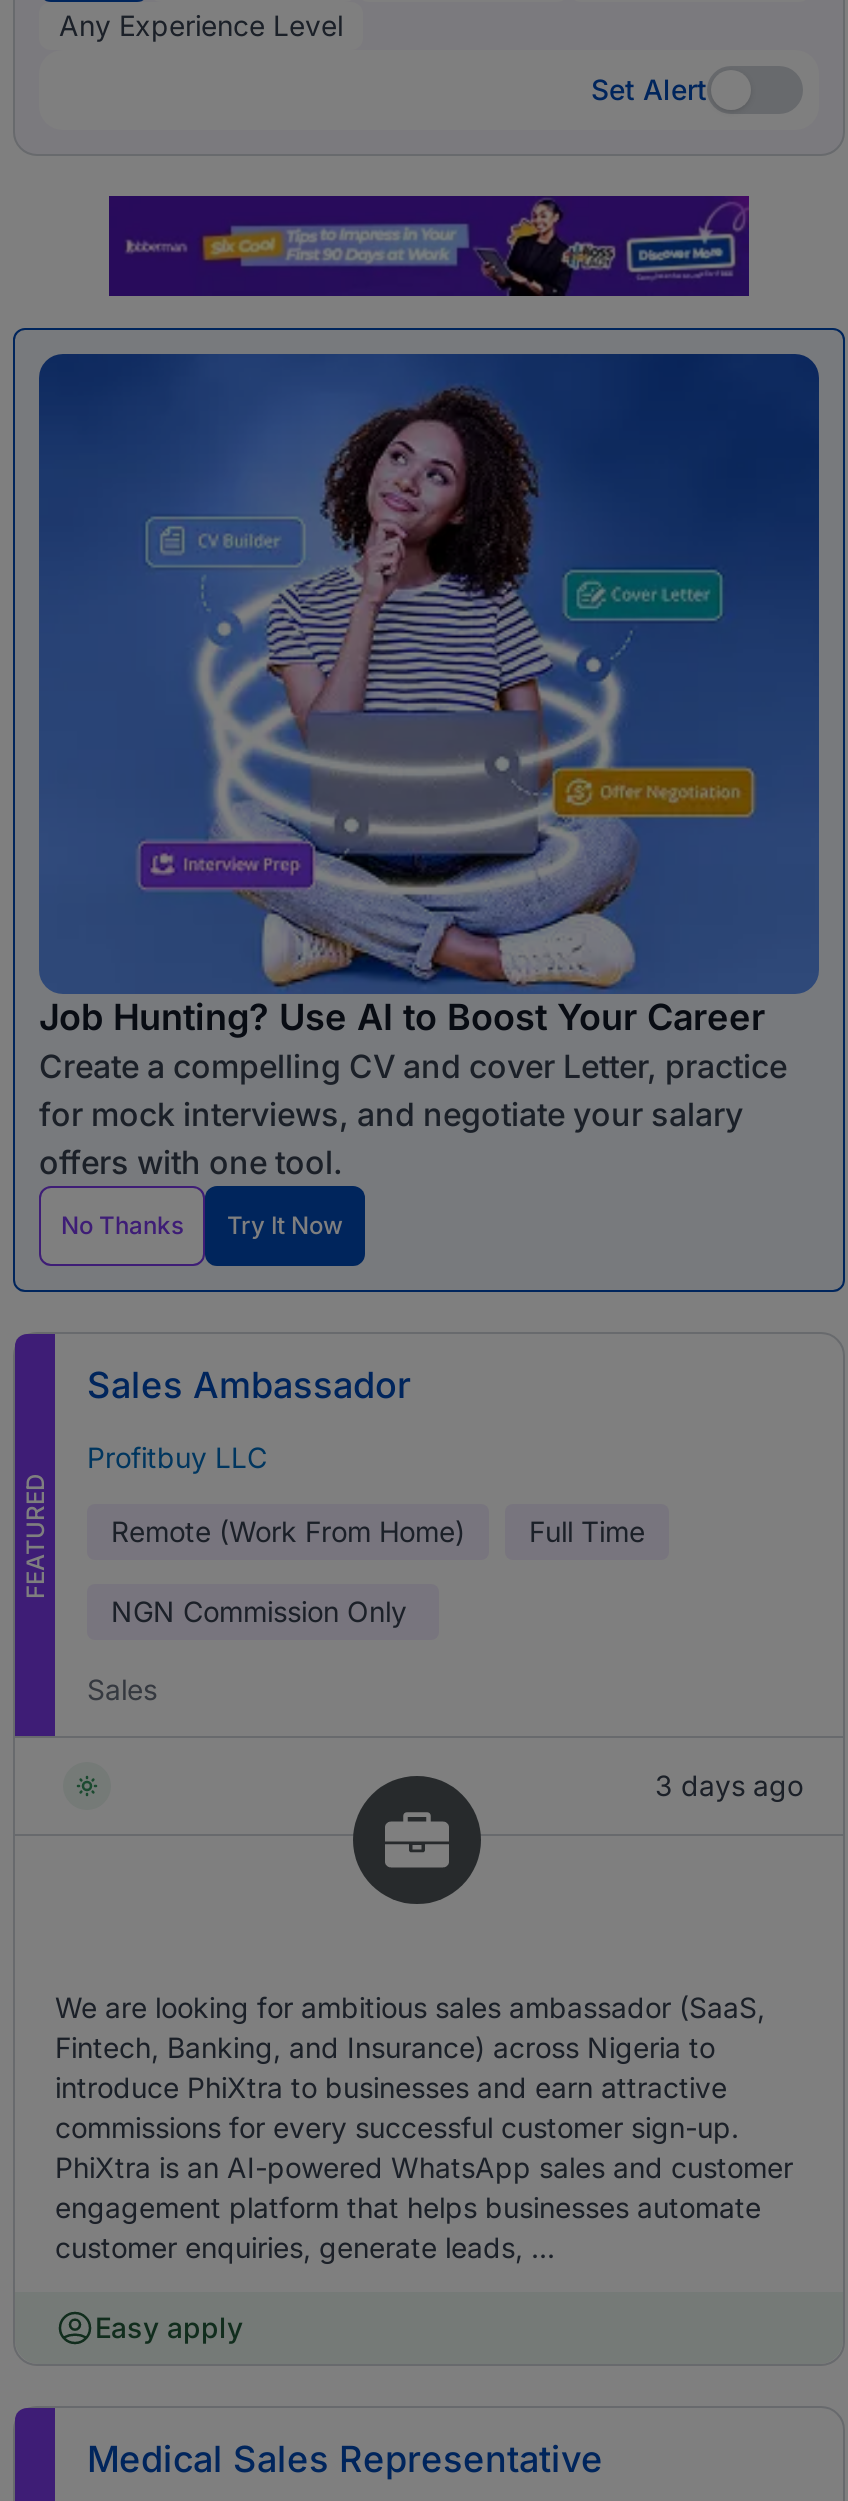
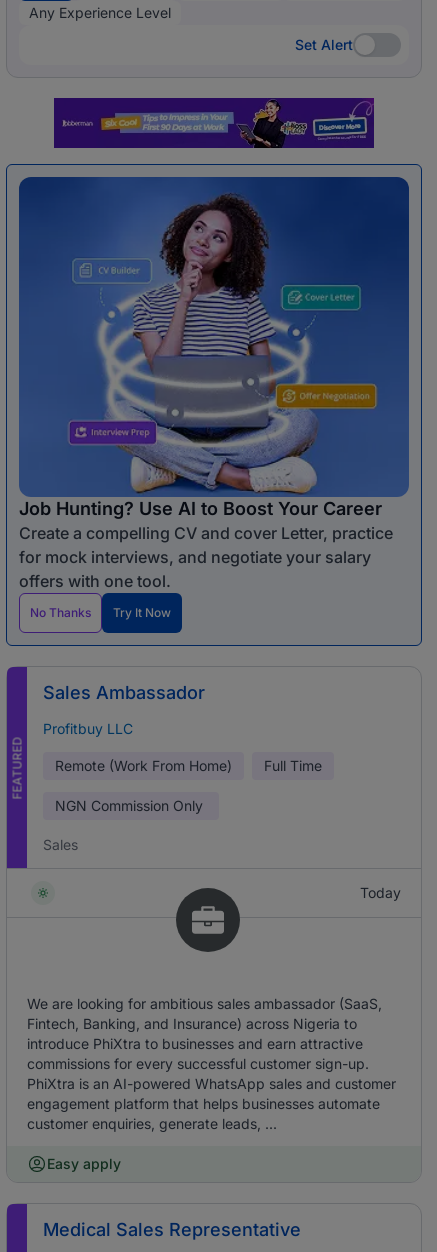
- 3 days ago
+ Today
